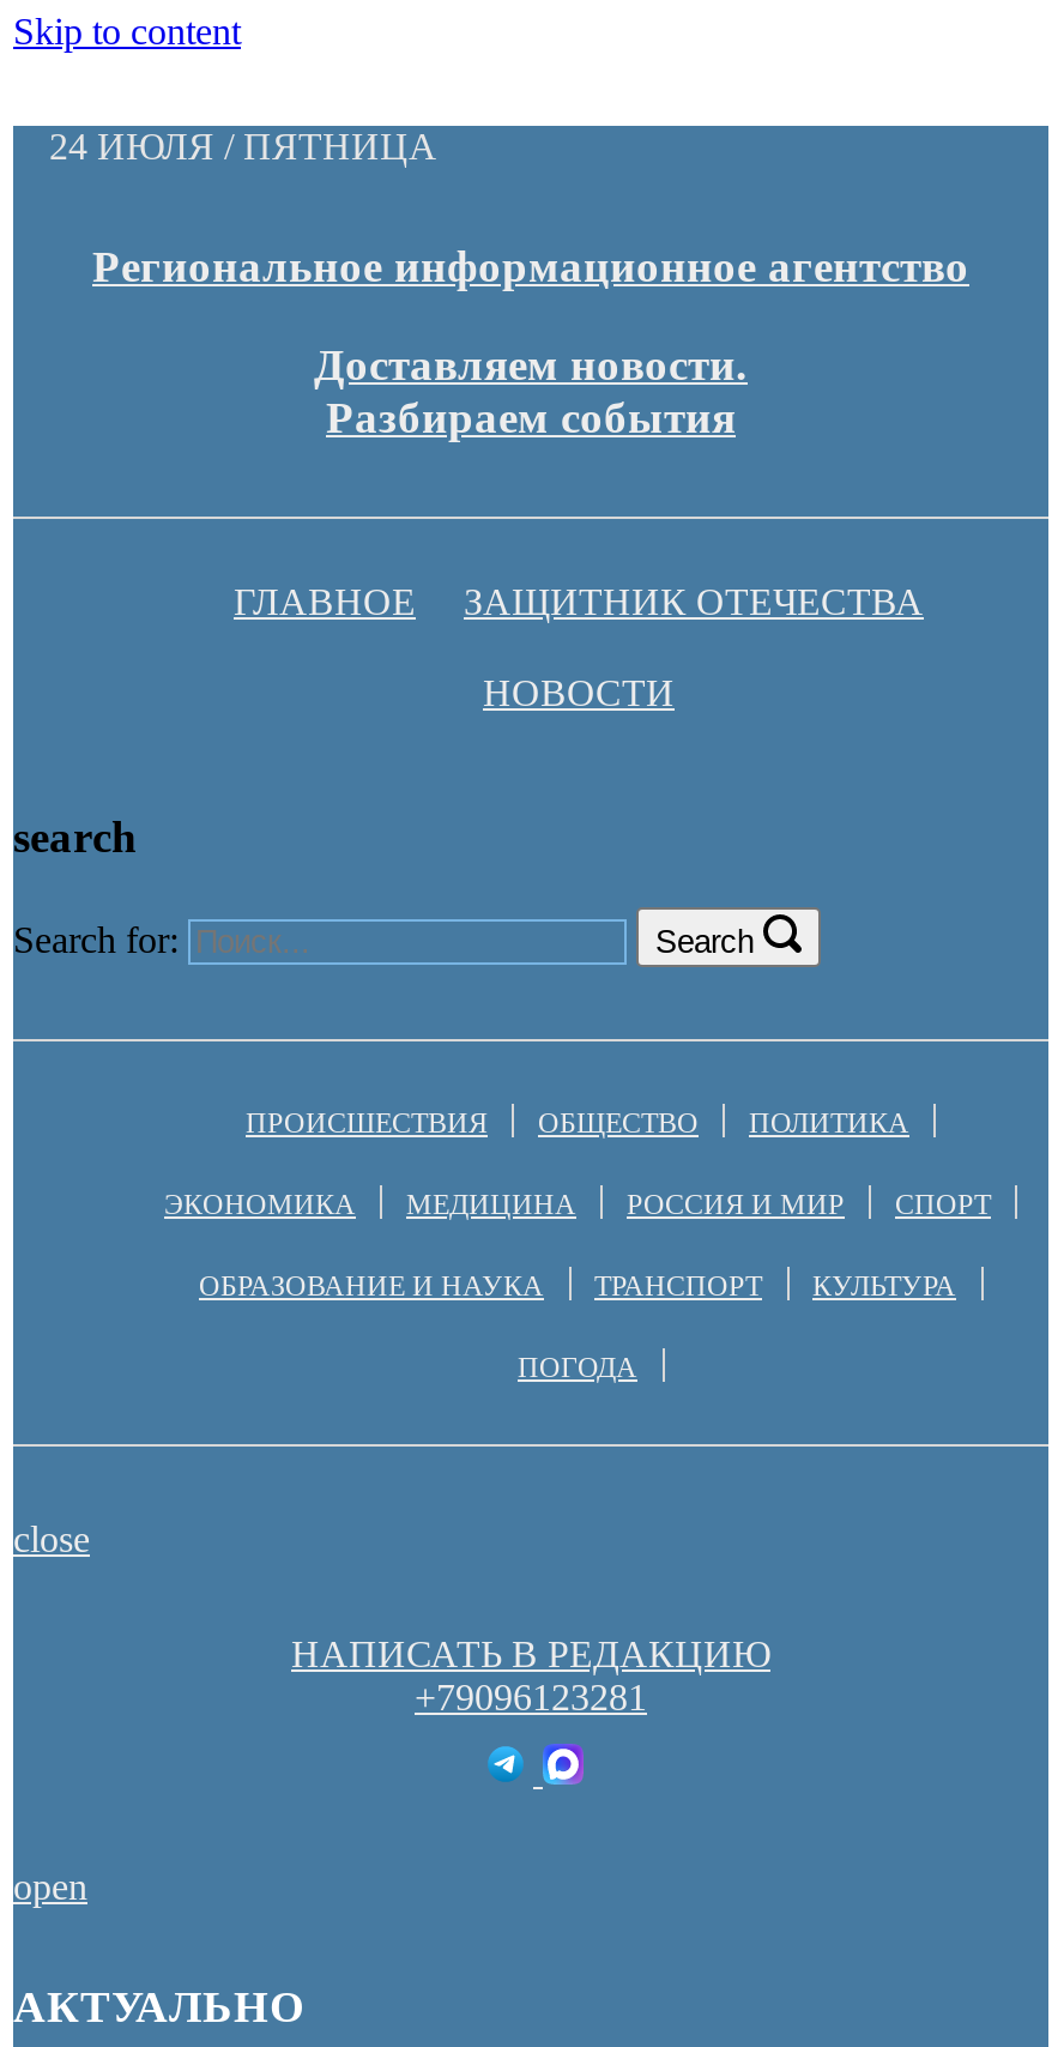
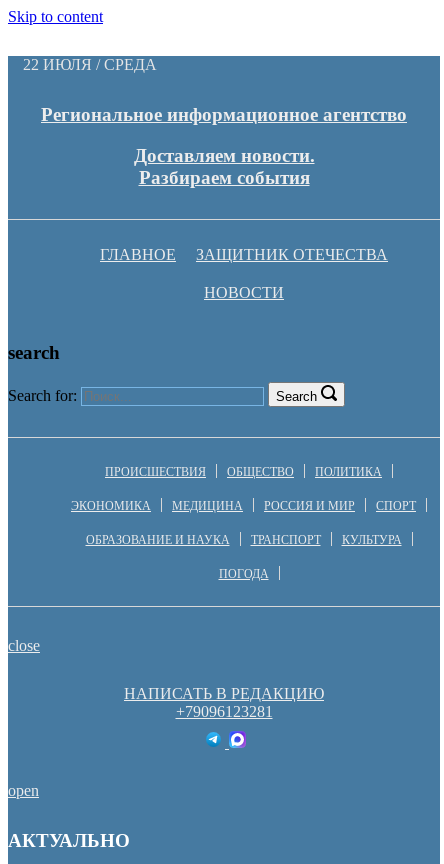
- 24 ИЮЛЯ / ПЯТНИЦА
+ 22 ИЮЛЯ / СРЕДА
